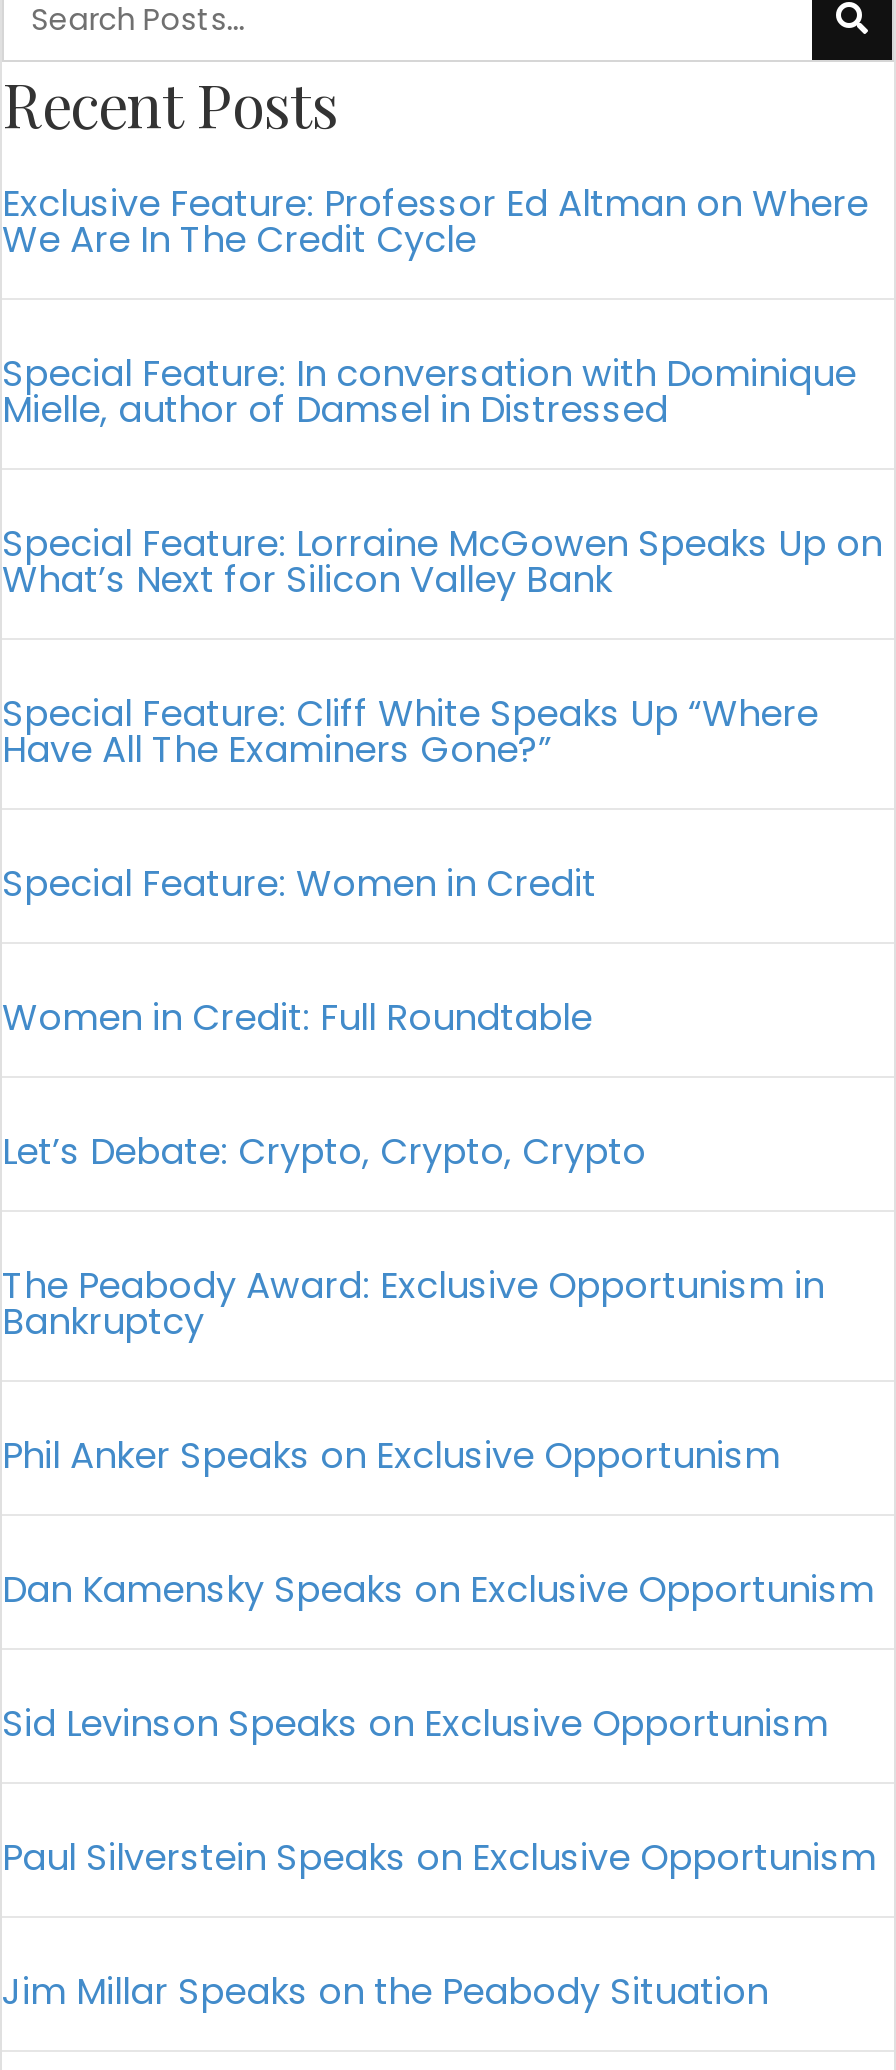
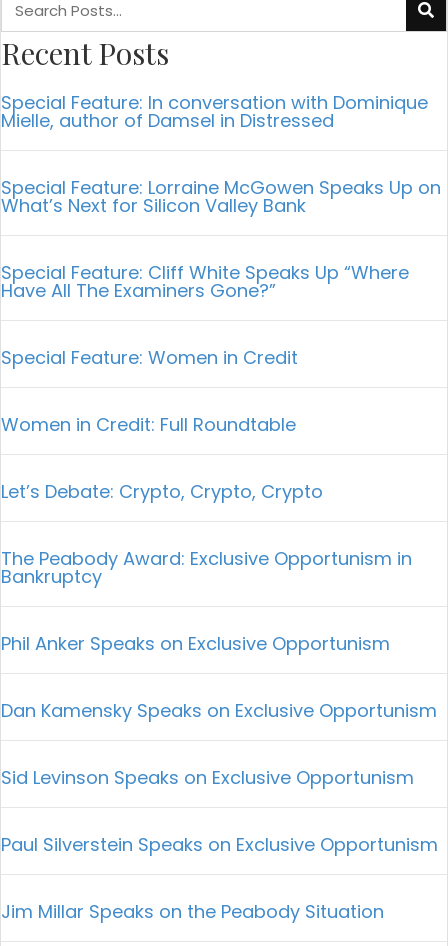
- Exclusive Feature: Professor Ed Altman on Where
- We Are In The Credit Cycle
